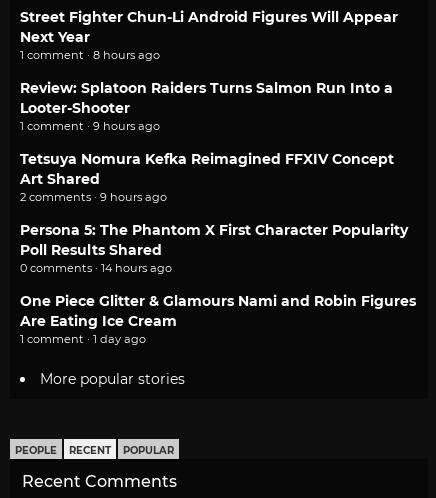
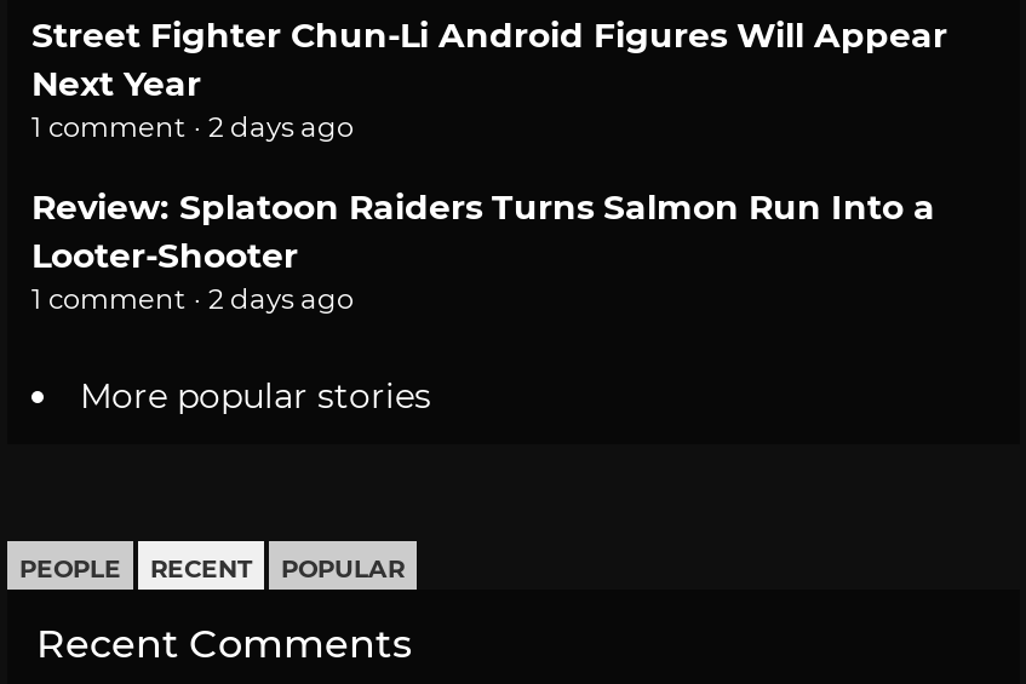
- 1 comment · 8 hours ago
+ 1 comment · 2 days ago

- 1 comment · 9 hours ago
- Tetsuya Nomura Kefka Reimagined FFXIV Concept
- Art Shared
- 2 comments · 9 hours ago
- Persona 5: The Phantom X First Character Popularity
- Poll Results Shared
- 0 comments · 14 hours ago
- One Piece Glitter & Glamours Nami and Robin Figures
- Are Eating Ice Cream
- 1 comment · 1 day ago
+ 1 comment · 2 days ago
